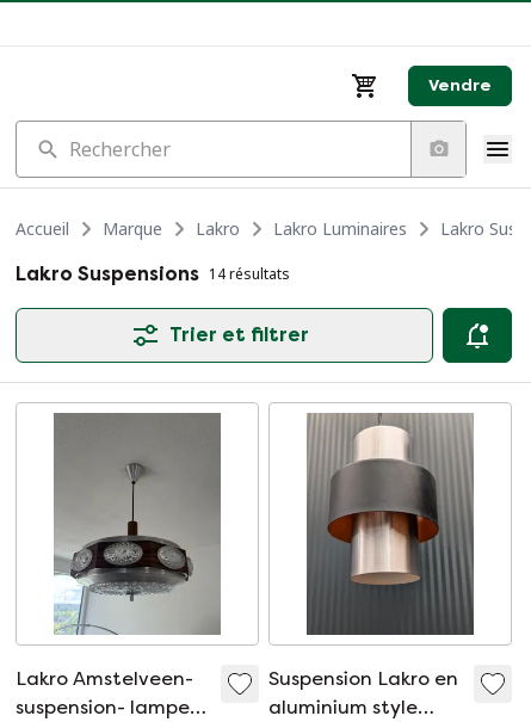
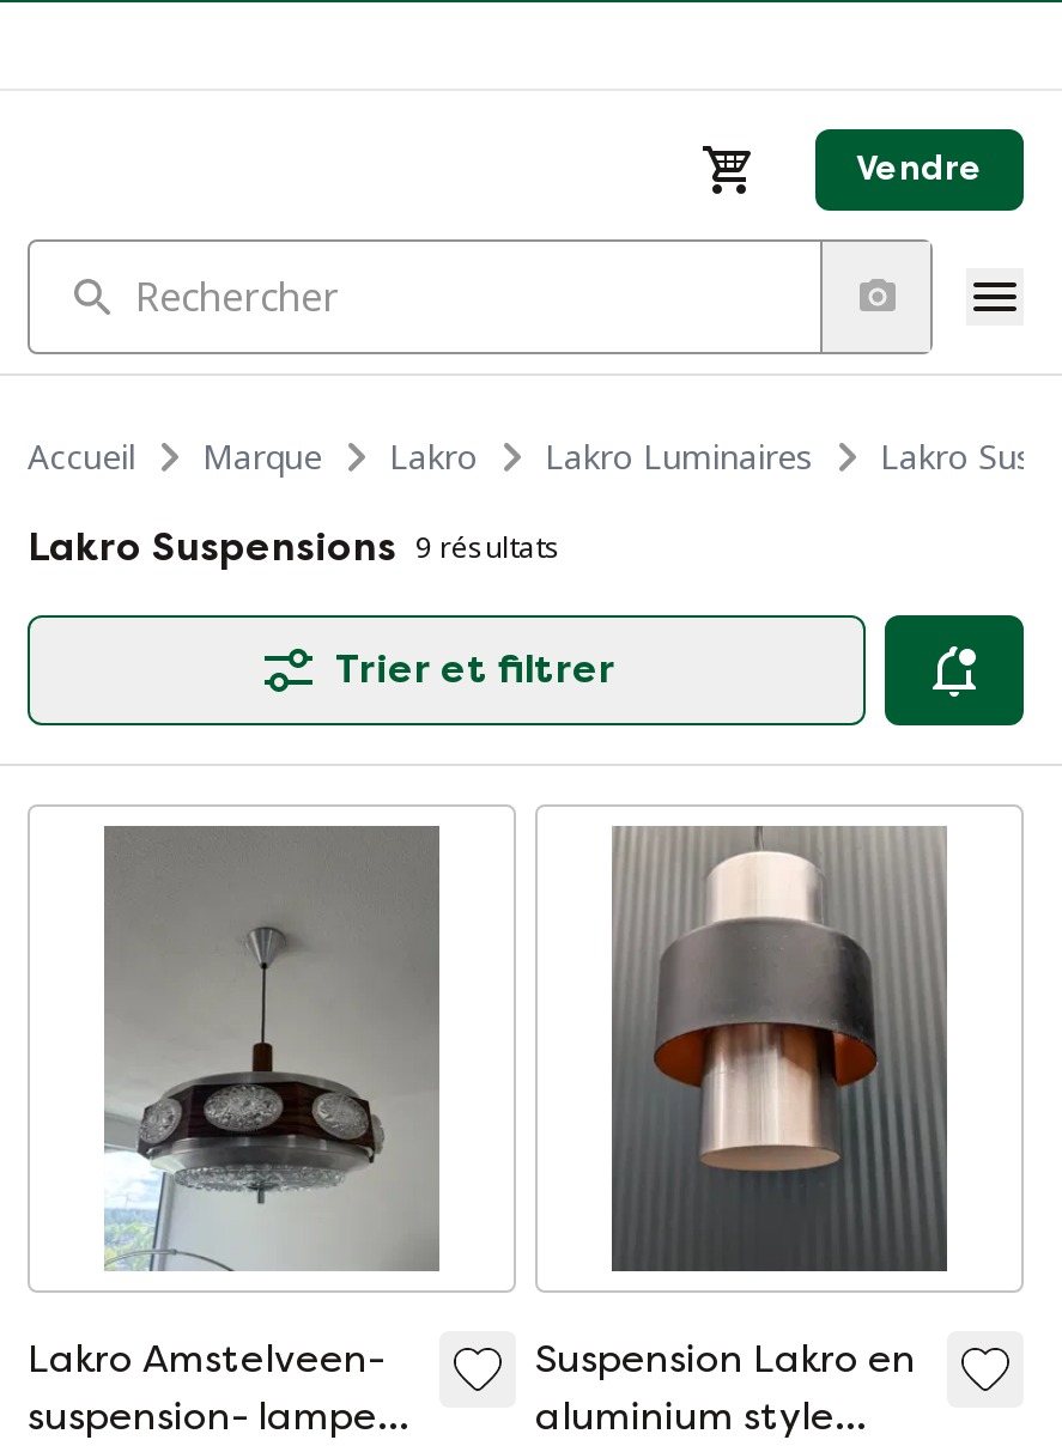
- Lakro Suspensions 14 résultats
+ Lakro Suspensions 9 résultats
